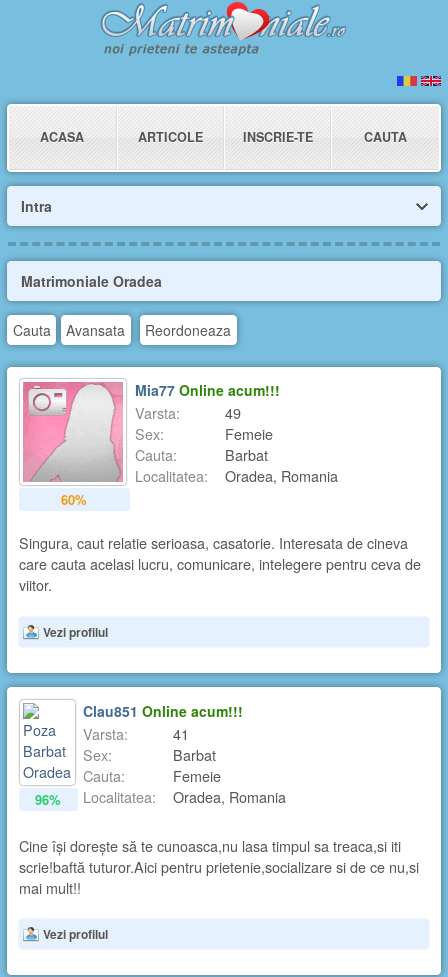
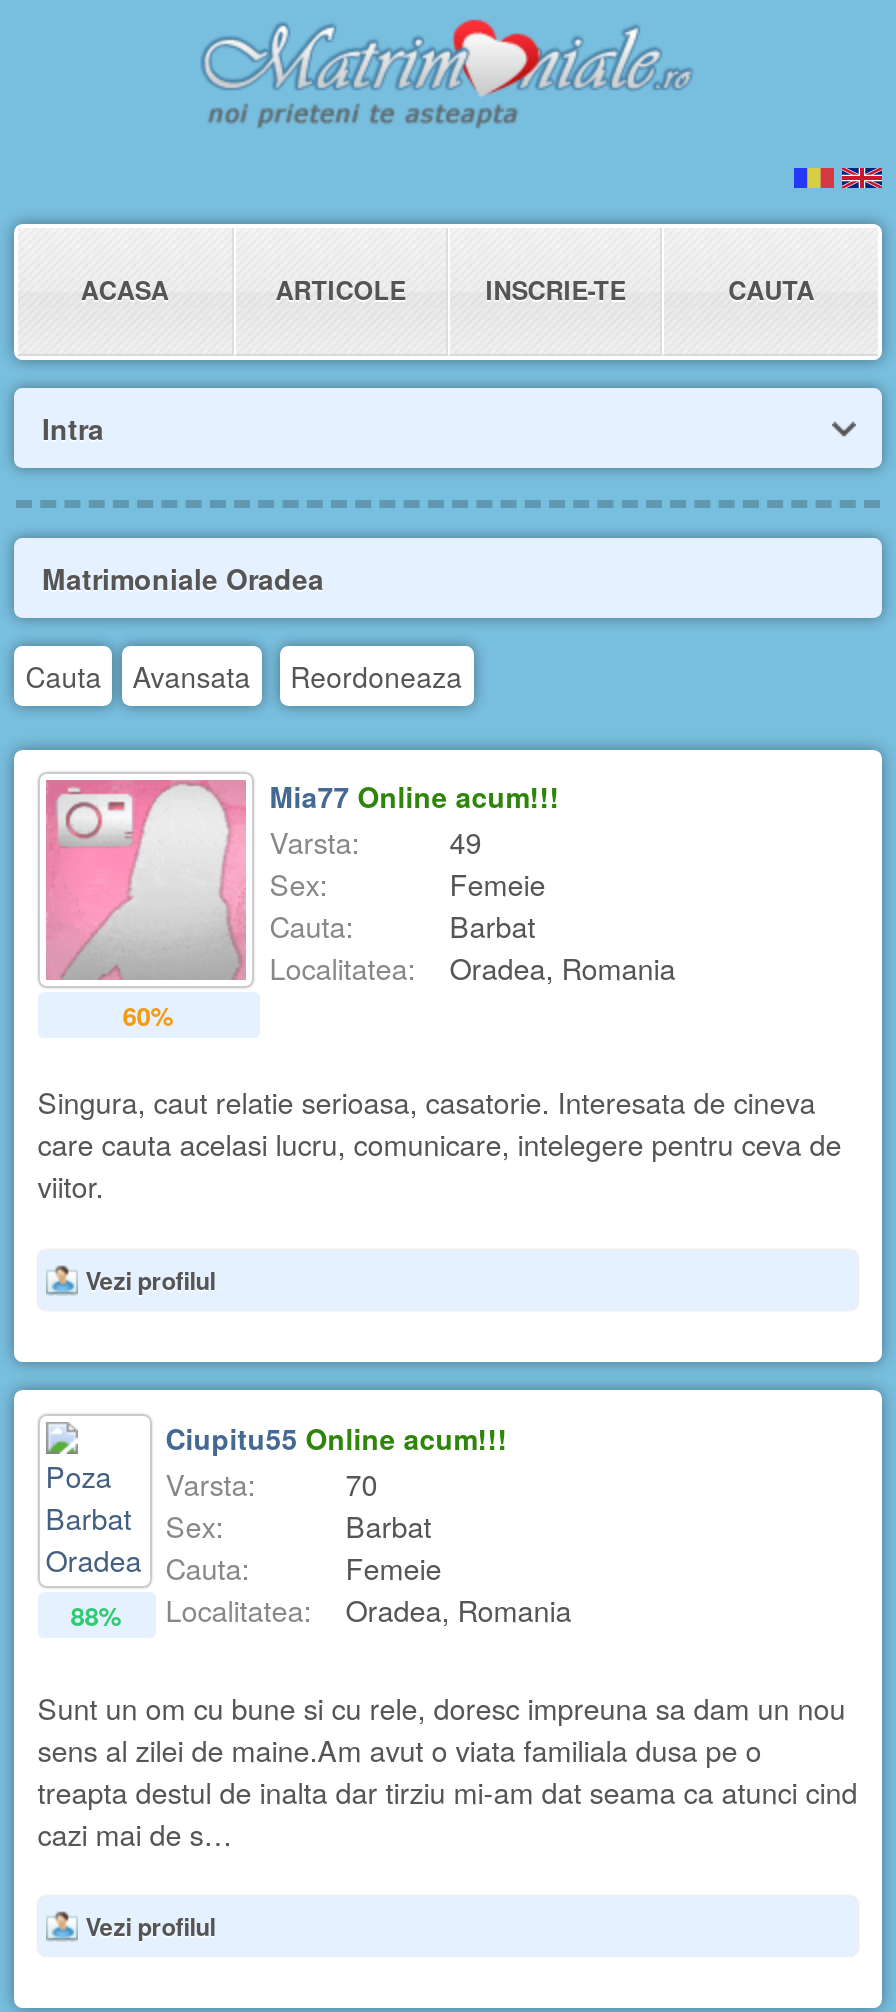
- Clau851 Online acum!!!
+ Ciupitu55 Online acum!!!

- 41
+ 70

- 96% Localitatea: Oradea, Romania
+ 88% Localitatea: Oradea, Romania

- Cine își dorește să te cunoasca,nu lasa timpul sa treaca,si iti
- scrie!baftă tuturor.Aici pentru prietenie,socializare si de ce nu,si
- mai mult!!
+ Sunt un om cu bune si cu rele, doresc impreuna sa dam un nou
+ sens al zilei de maine.Am avut o viata familiala dusa pe o
+ treapta destul de inalta dar tirziu mi-am dat seama ca atunci cind
+ cazi mai de s…
